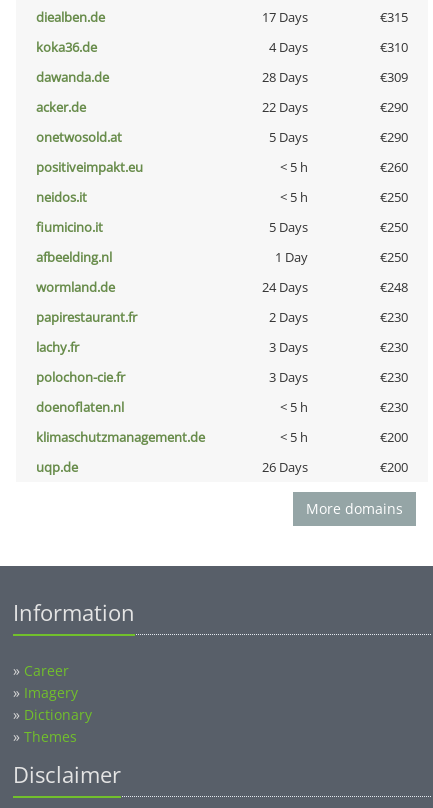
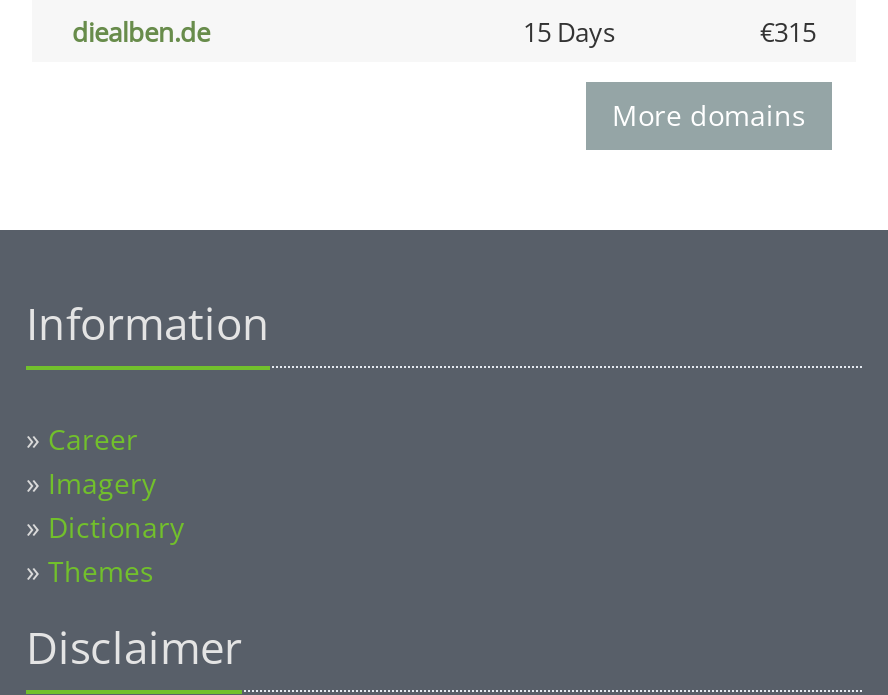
- 17 Days
+ 15 Days

- koka36.de
- 4 Days
- €310
- dawanda.de
- 28 Days
- €309
- acker.de
- 22 Days
- €290
- onetwosold.at
- 5 Days
- €290
- positiveimpakt.eu
- < 5 h
- €260
- neidos.it
- < 5 h
- €250
- fiumicino.it
- 5 Days
- €250
- afbeelding.nl
- 1 Day
- €250
- wormland.de
- 24 Days
- €248
- papirestaurant.fr
- 2 Days
- €230
- lachy.fr
- 3 Days
- €230
- polochon-cie.fr
- 3 Days
- €230
- doenoflaten.nl
- < 5 h
- €230
- klimaschutzmanagement.de
- < 5 h
- €200
- uqp.de
- 26 Days
- €200
